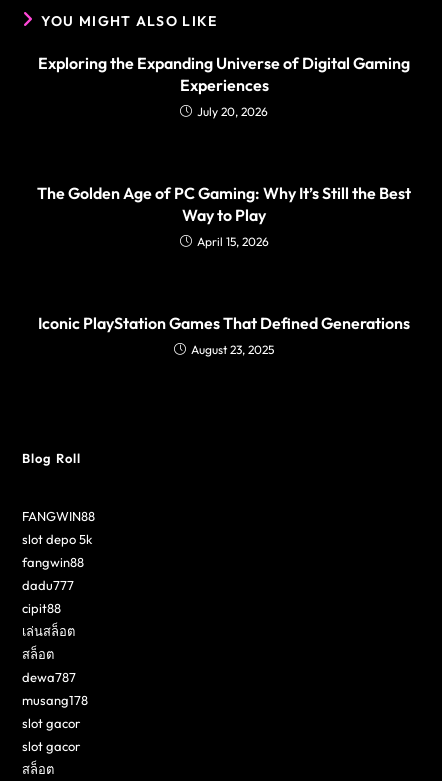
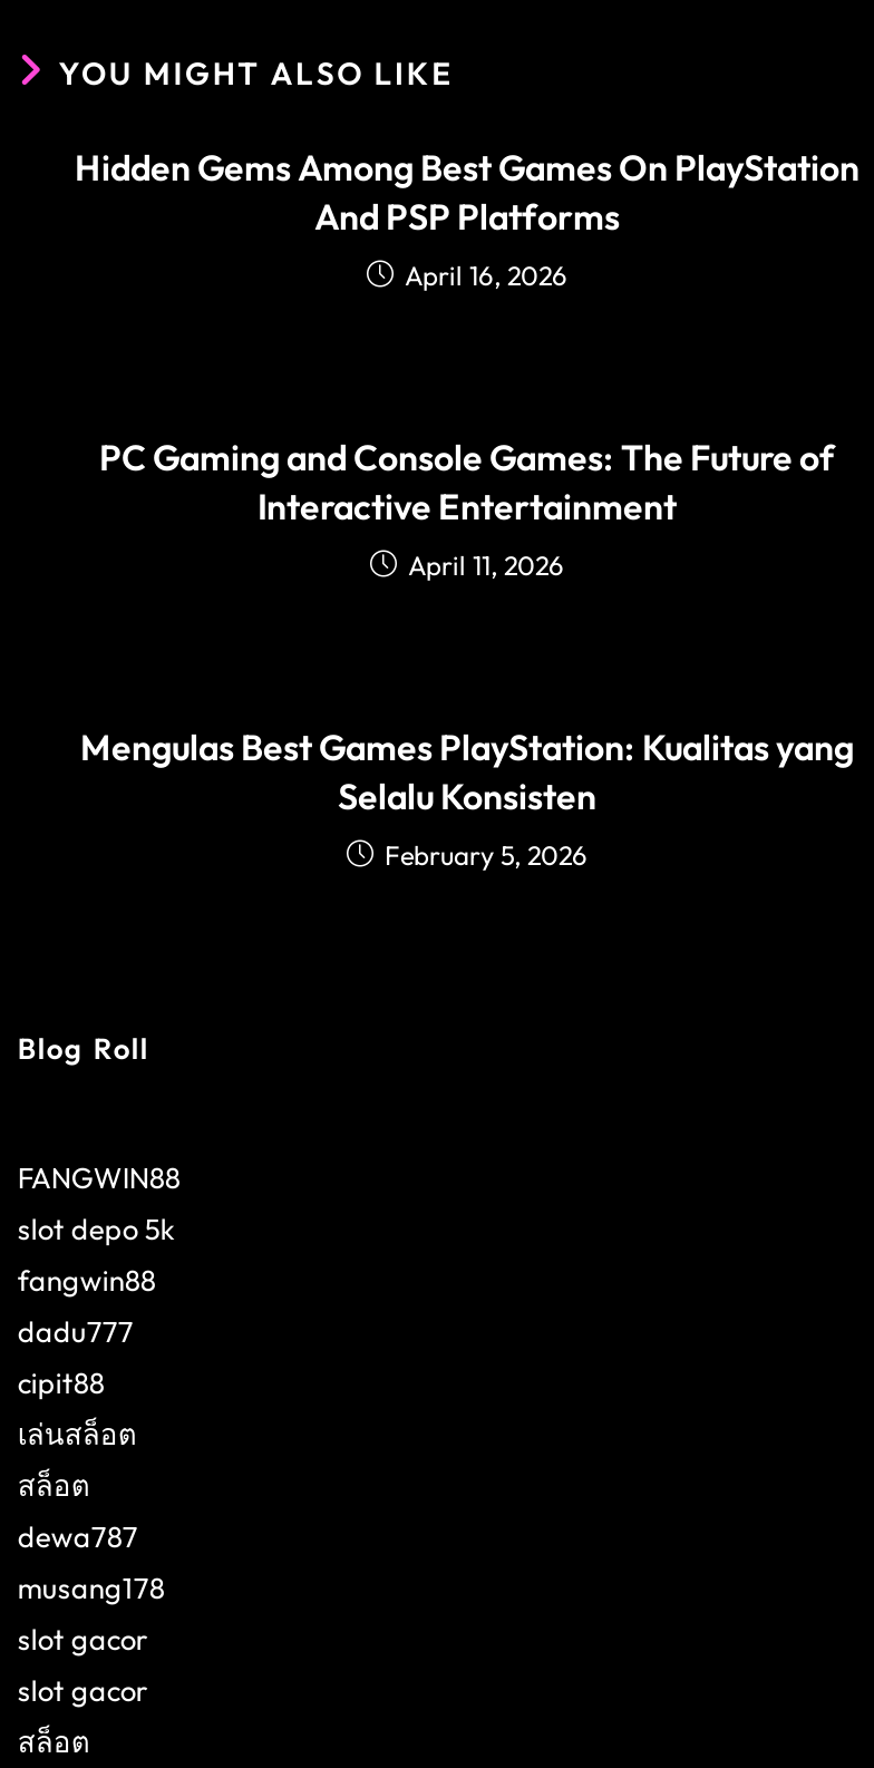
- Exploring the Expanding Universe of Digital Gaming
- Experiences
- July 20, 2026
+ Hidden Gems Among Best Games On PlayStation
+ And PSP Platforms
+ April 16, 2026

- The Golden Age of PC Gaming: Why It’s Still the Best
- Way to Play
- April 15, 2026
+ PC Gaming and Console Games: The Future of
+ Interactive Entertainment
+ April 11, 2026

- Iconic PlayStation Games That Defined Generations
- August 23, 2025
+ Mengulas Best Games PlayStation: Kualitas yang
+ Selalu Konsisten
+ February 5, 2026
